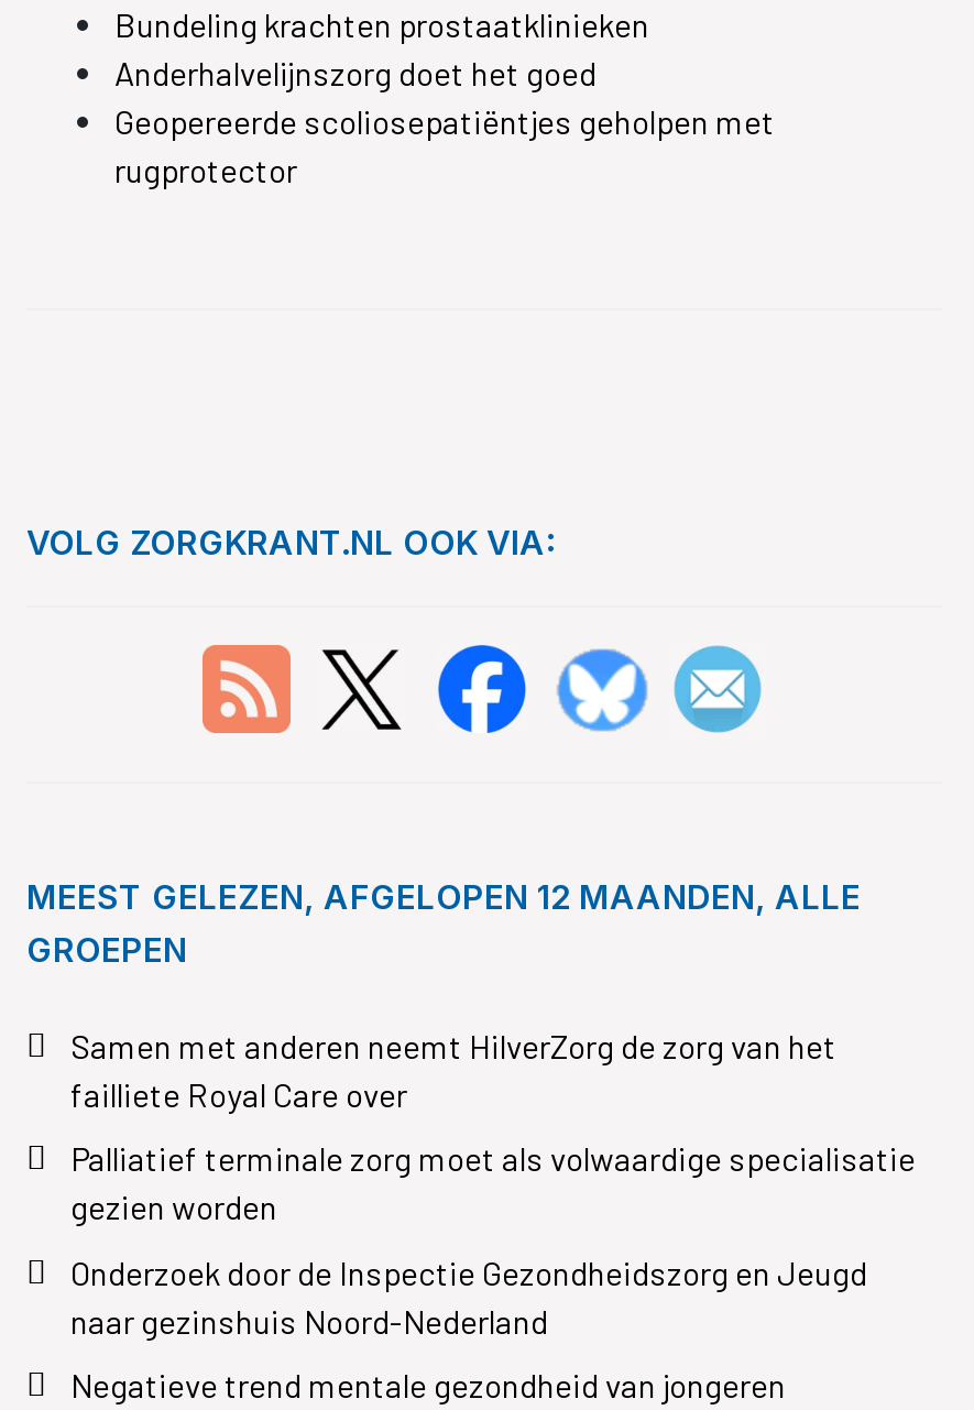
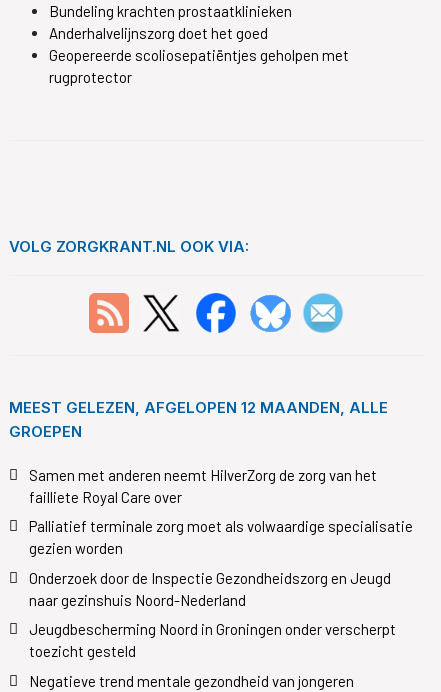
+ Jeugdbescherming Noord in Groningen onder verscherpt
+ toezicht gesteld
